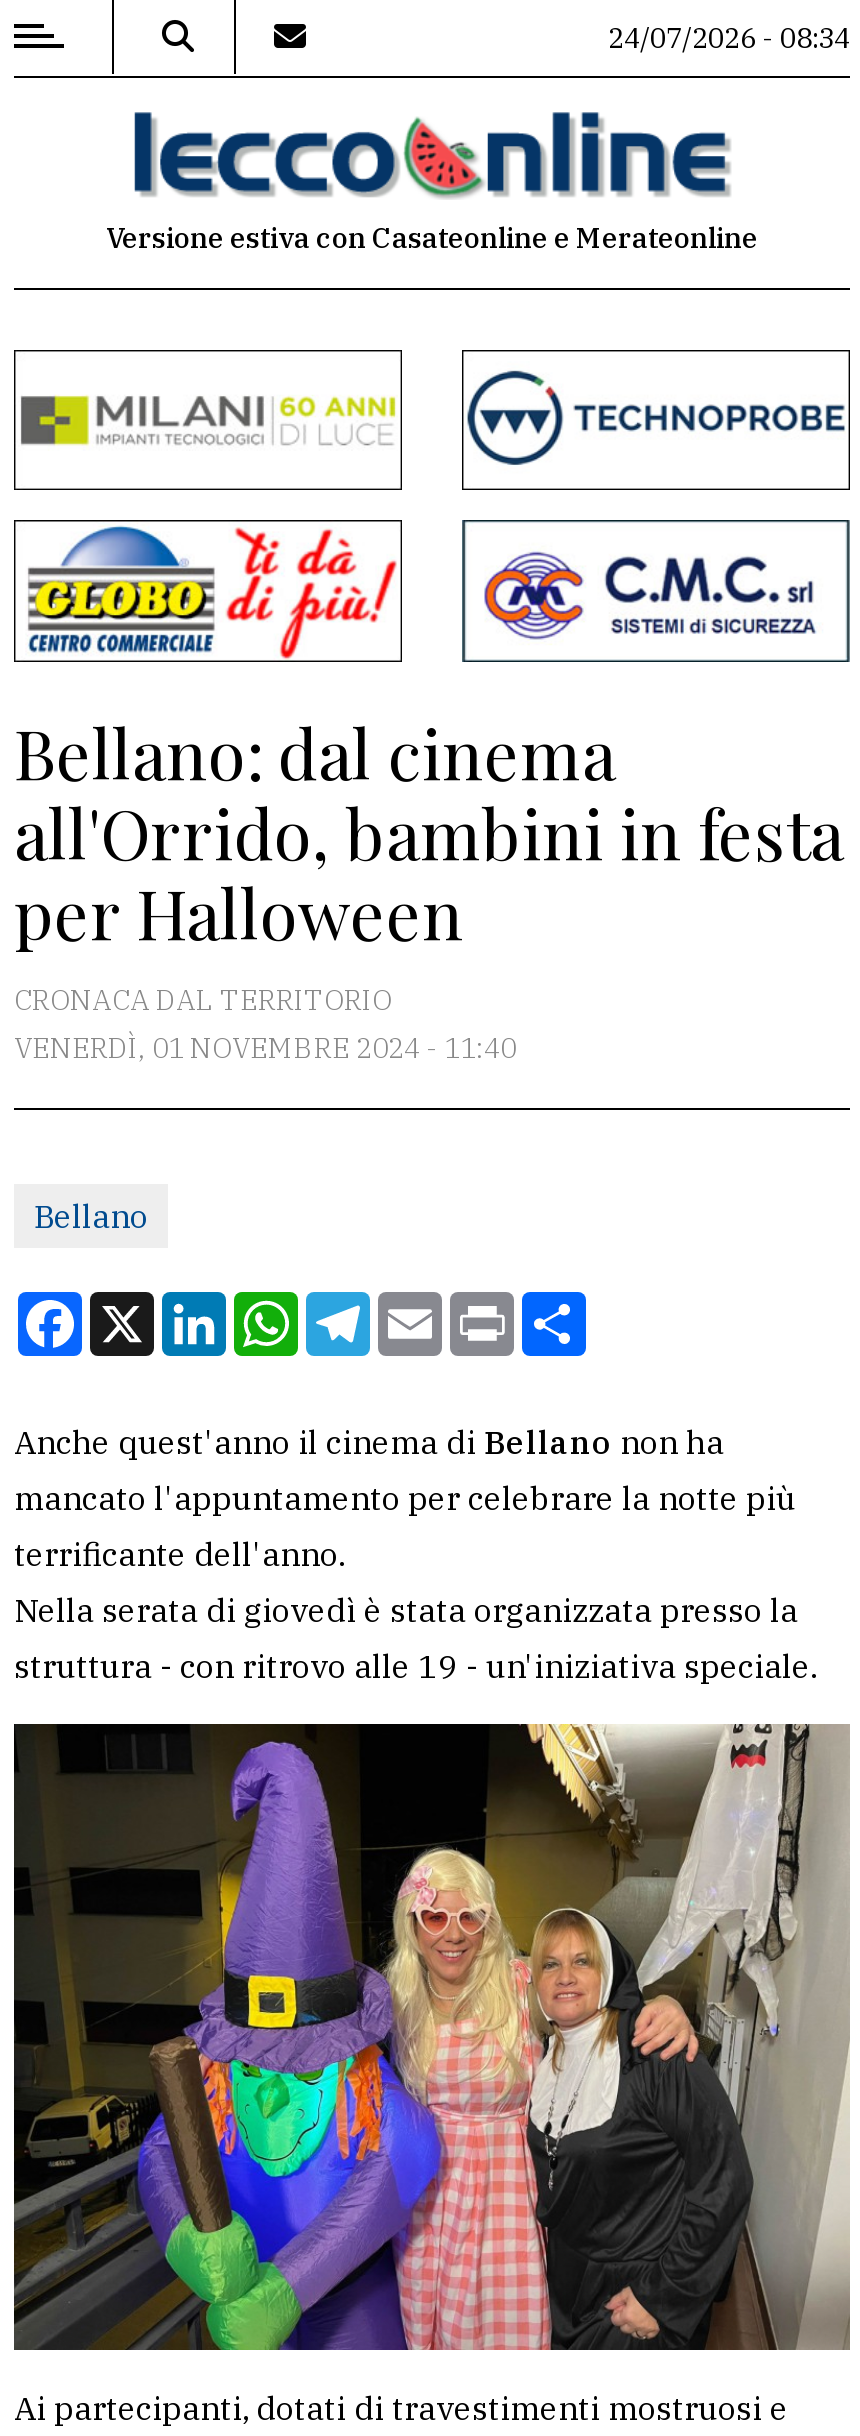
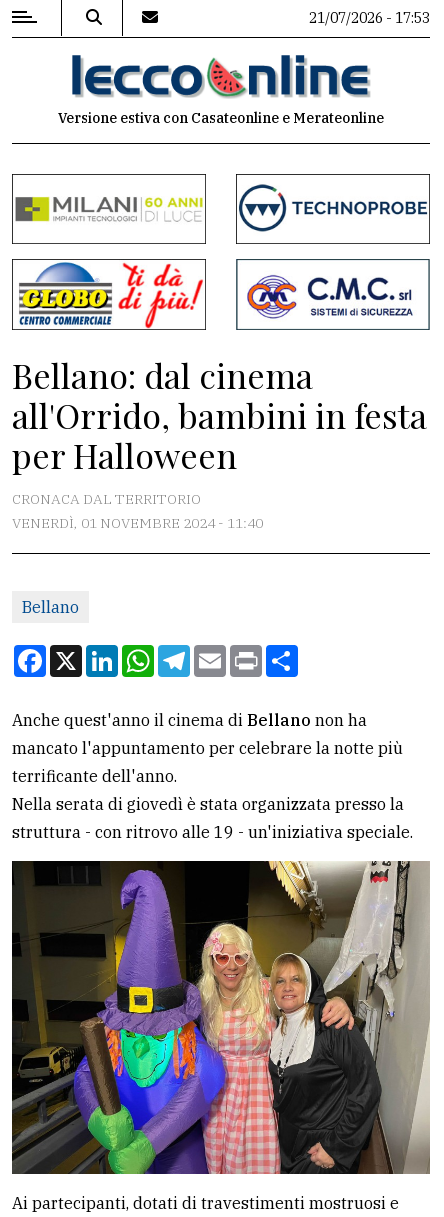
- 24/07/2026 - 08:34
+ 21/07/2026 - 17:53
